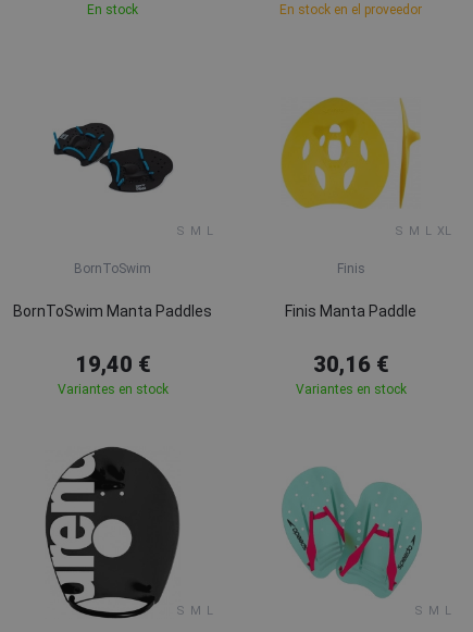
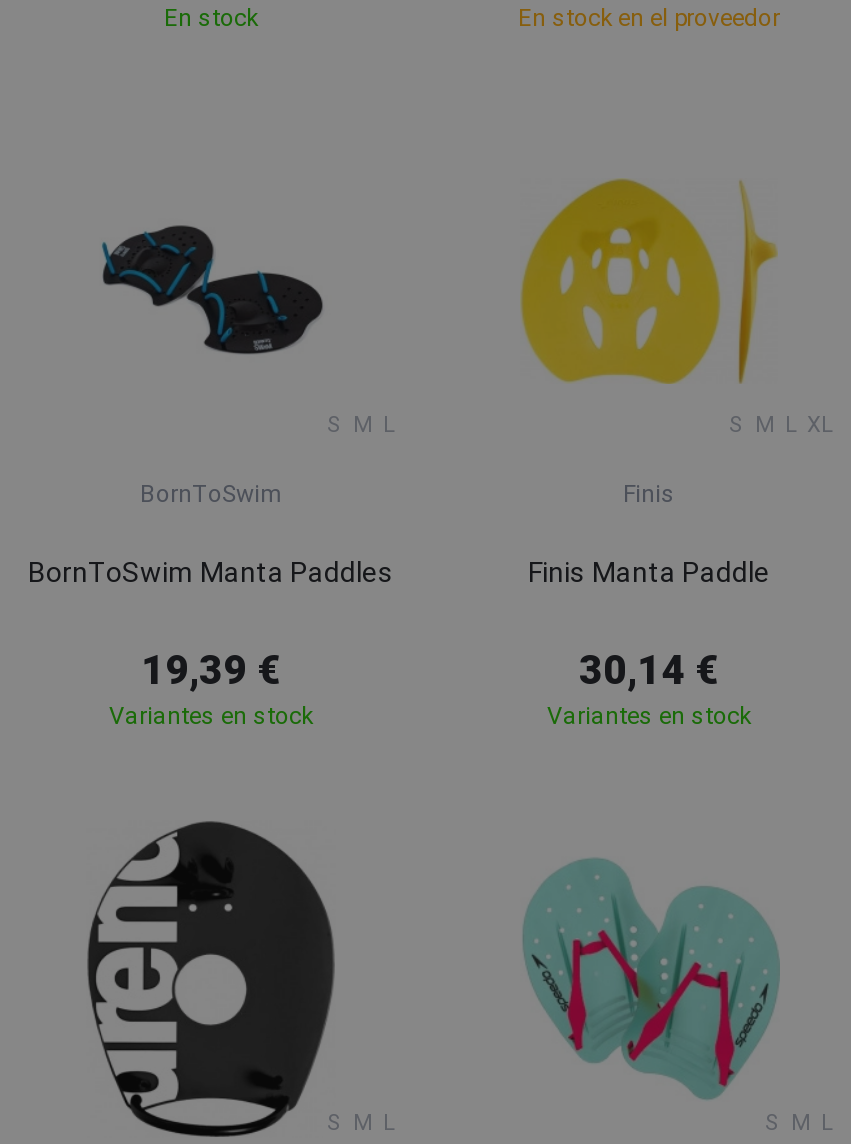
- 19,40 €
+ 19,39 €

- 30,16 €
+ 30,14 €
